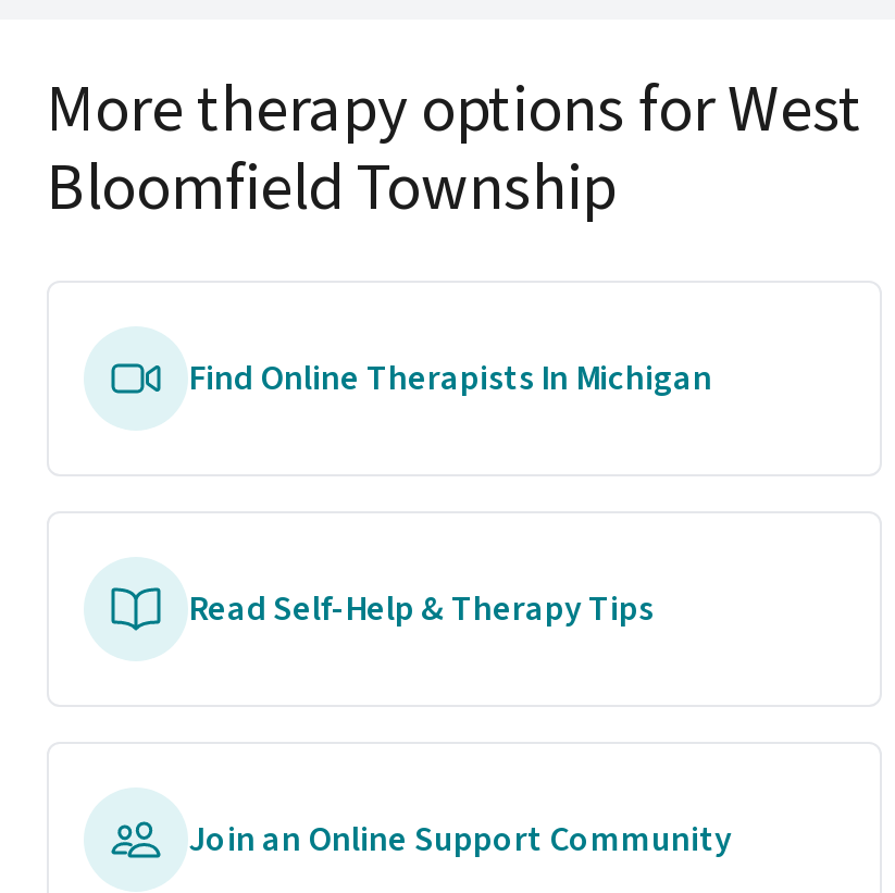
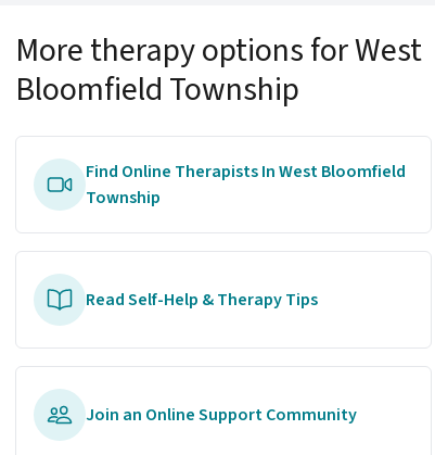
- Find Online Therapists In Michigan
+ Find Online Therapists In West Bloomfield
+ Township
